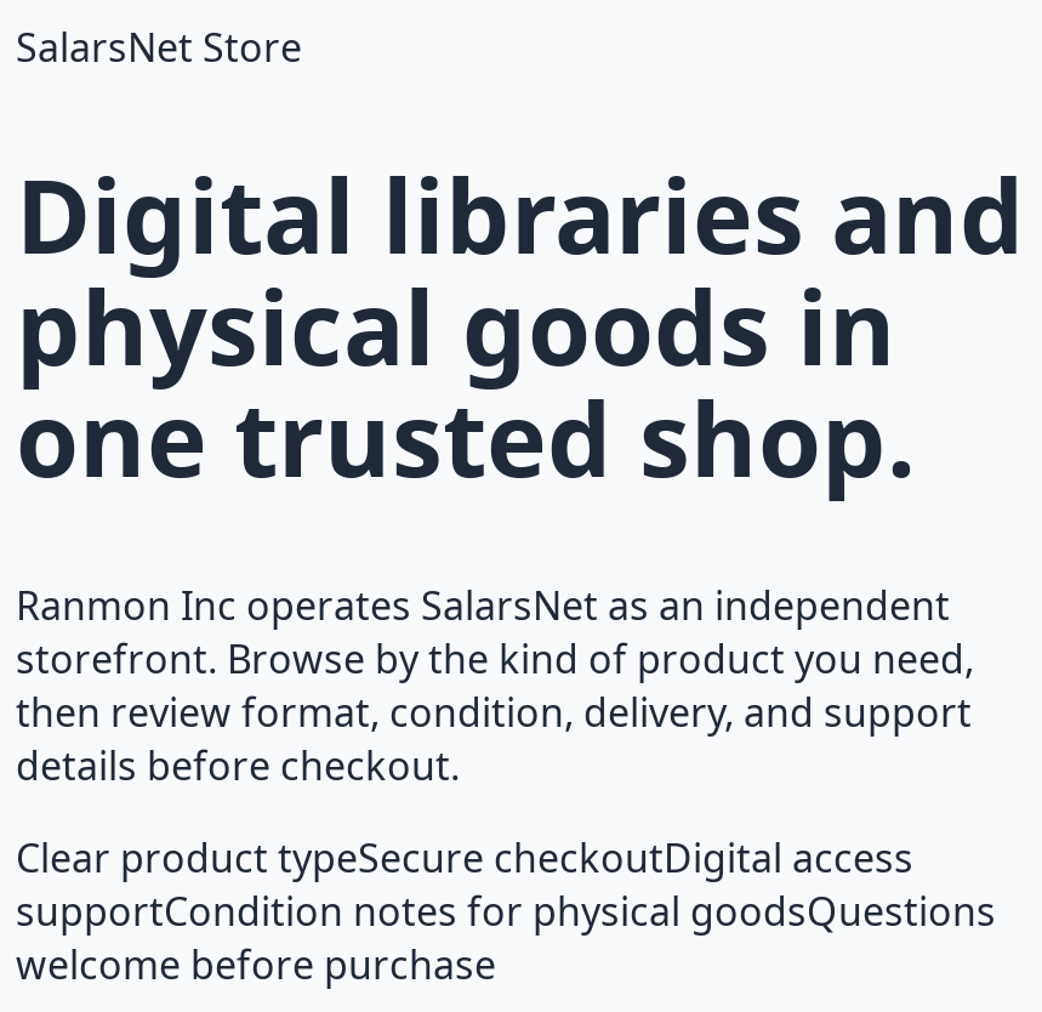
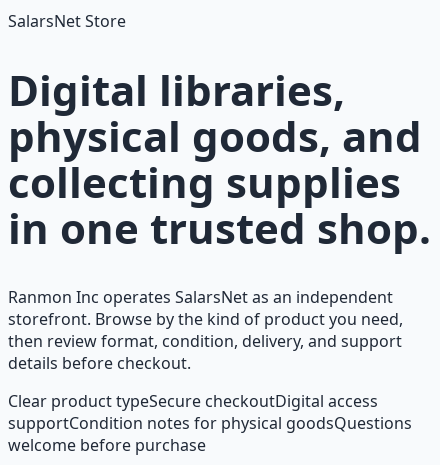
- Digital libraries and
- physical goods in
- one trusted shop.
+ Digital libraries,
+ physical goods, and
+ collecting supplies
+ in one trusted shop.
